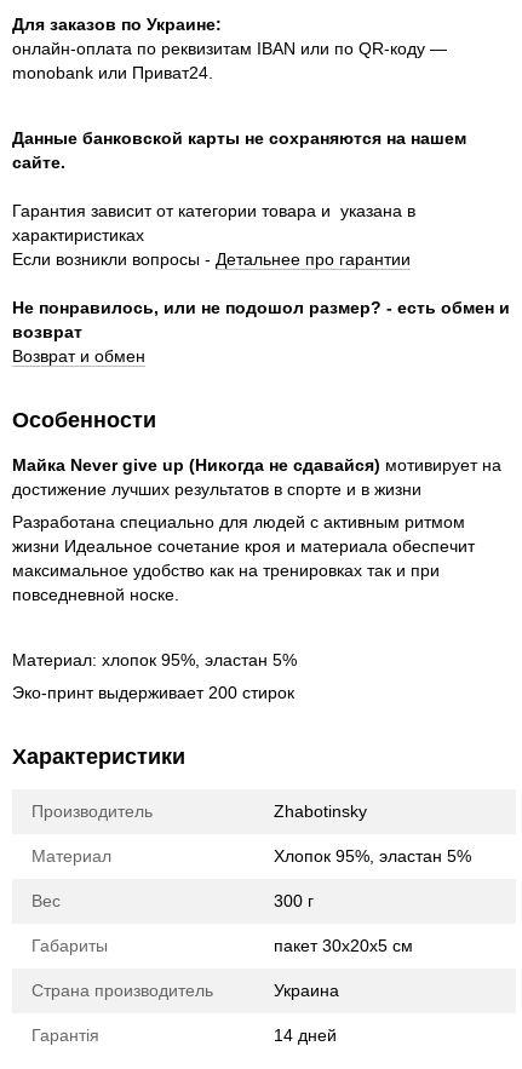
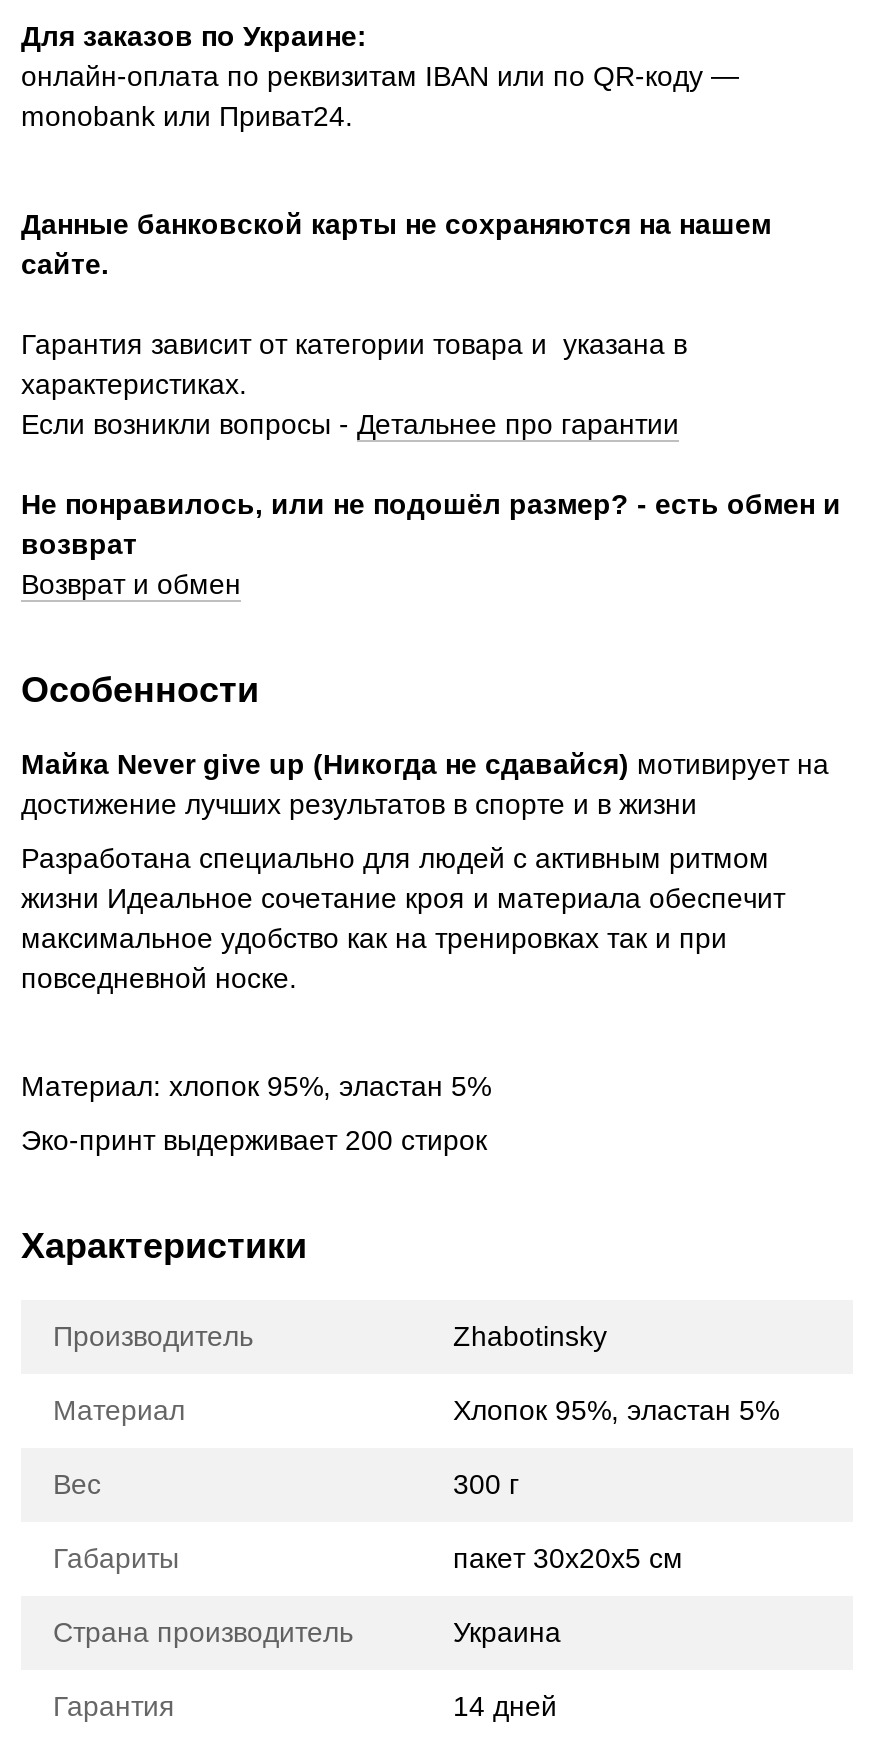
- характиристиках
+ характеристиках.

- Не понравилось, или не подошол размер? - есть обмен и
+ Не понравилось, или не подошёл размер? - есть обмен и

- Гарантія
+ Гарантия
